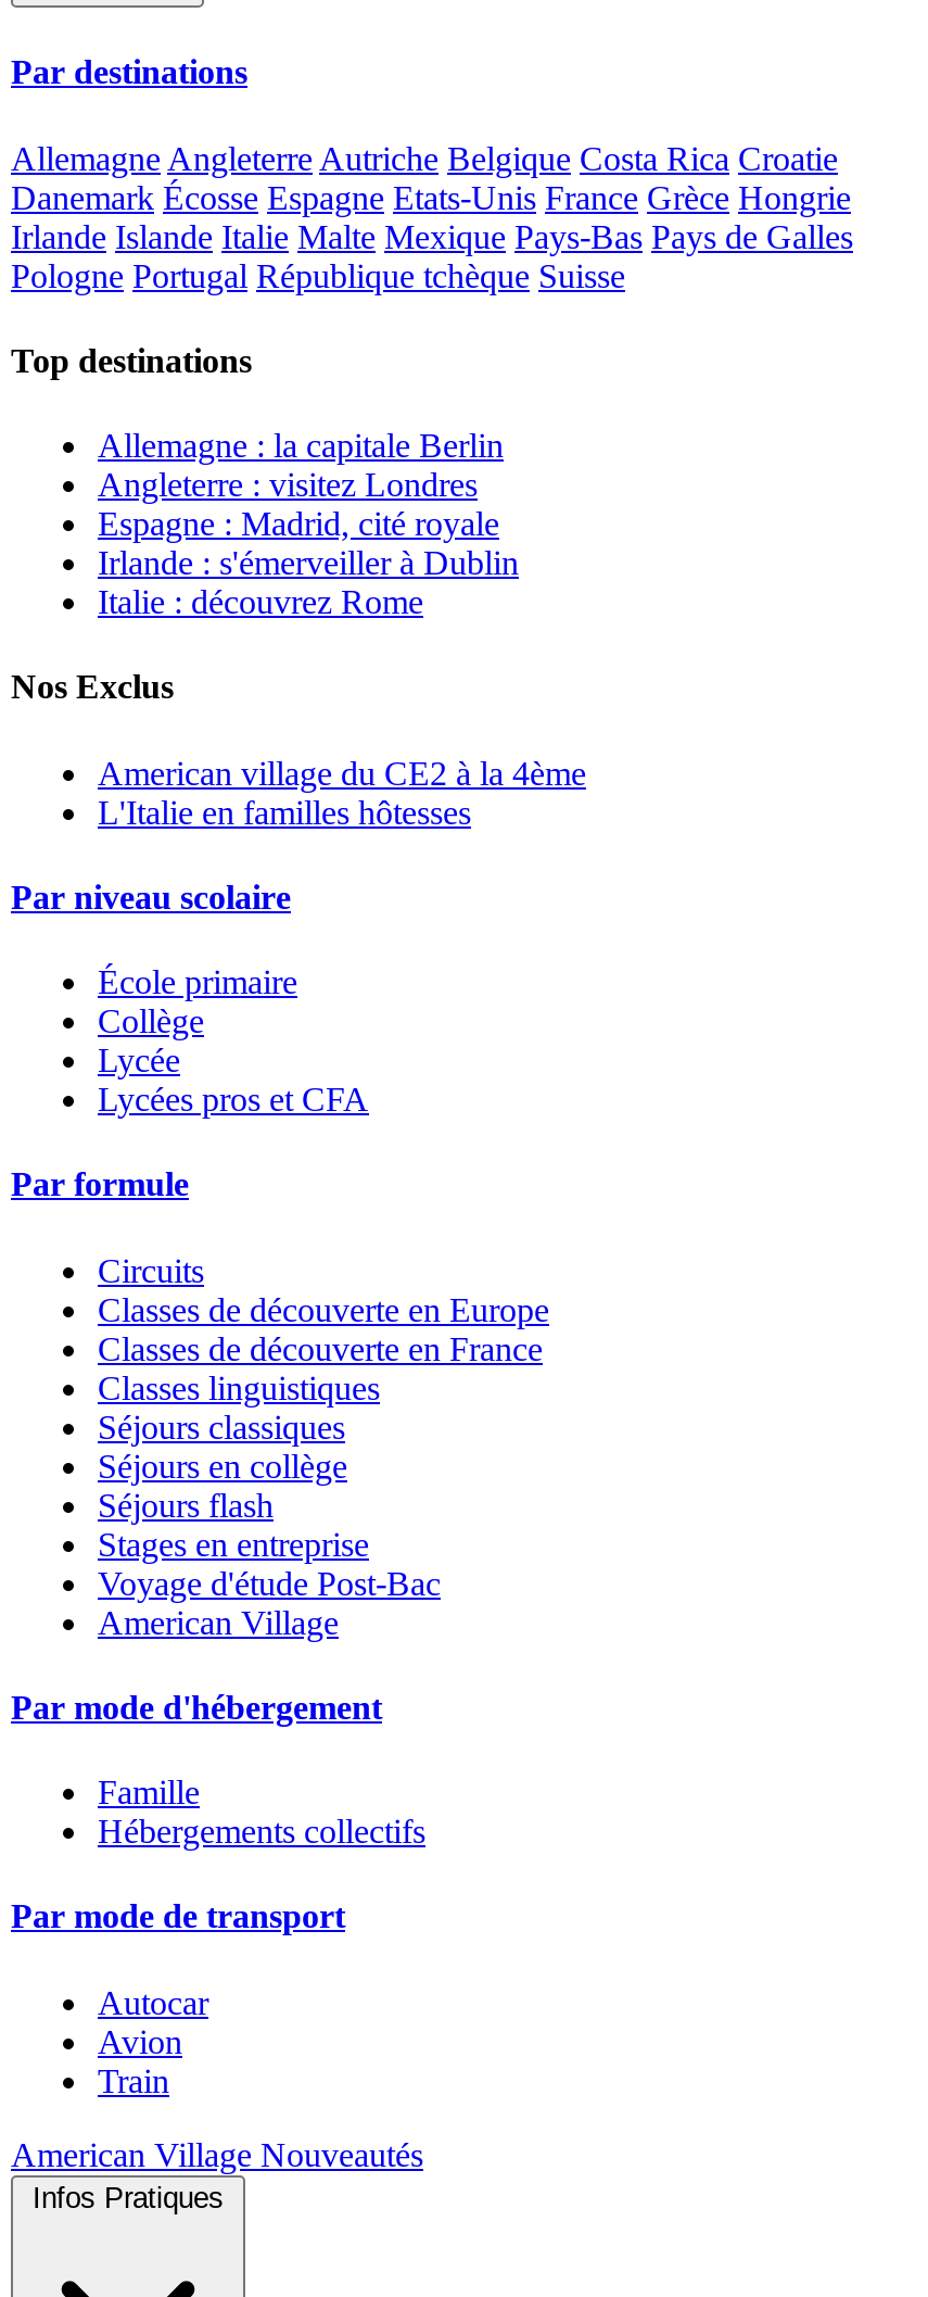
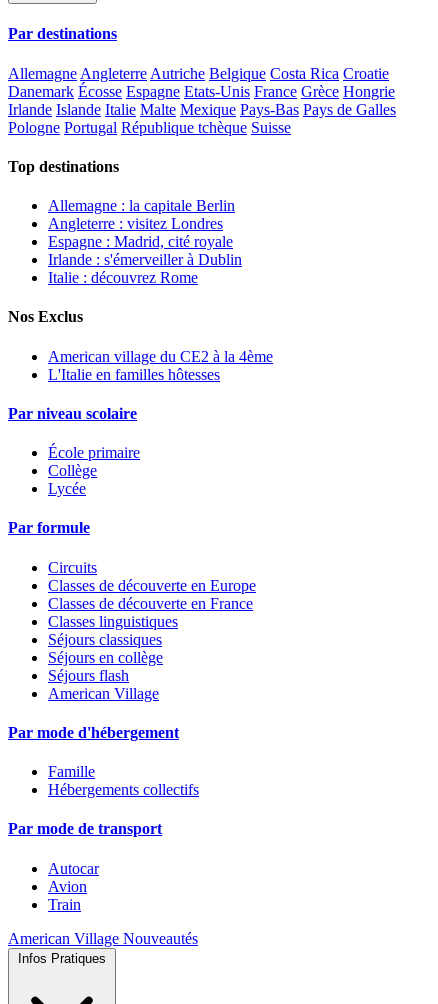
- Lycées pros et CFA

- Stages en entreprise
- Voyage d'étude Post-Bac
